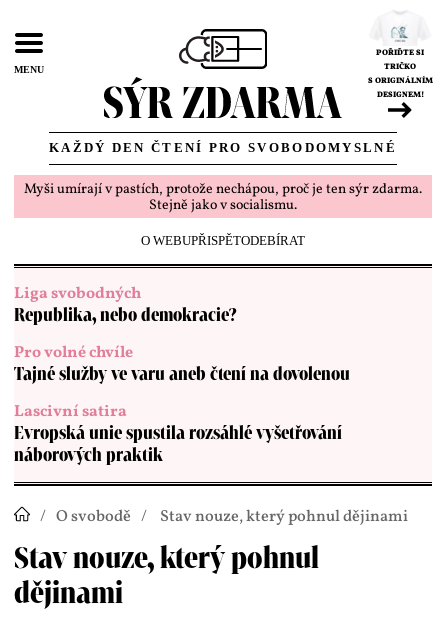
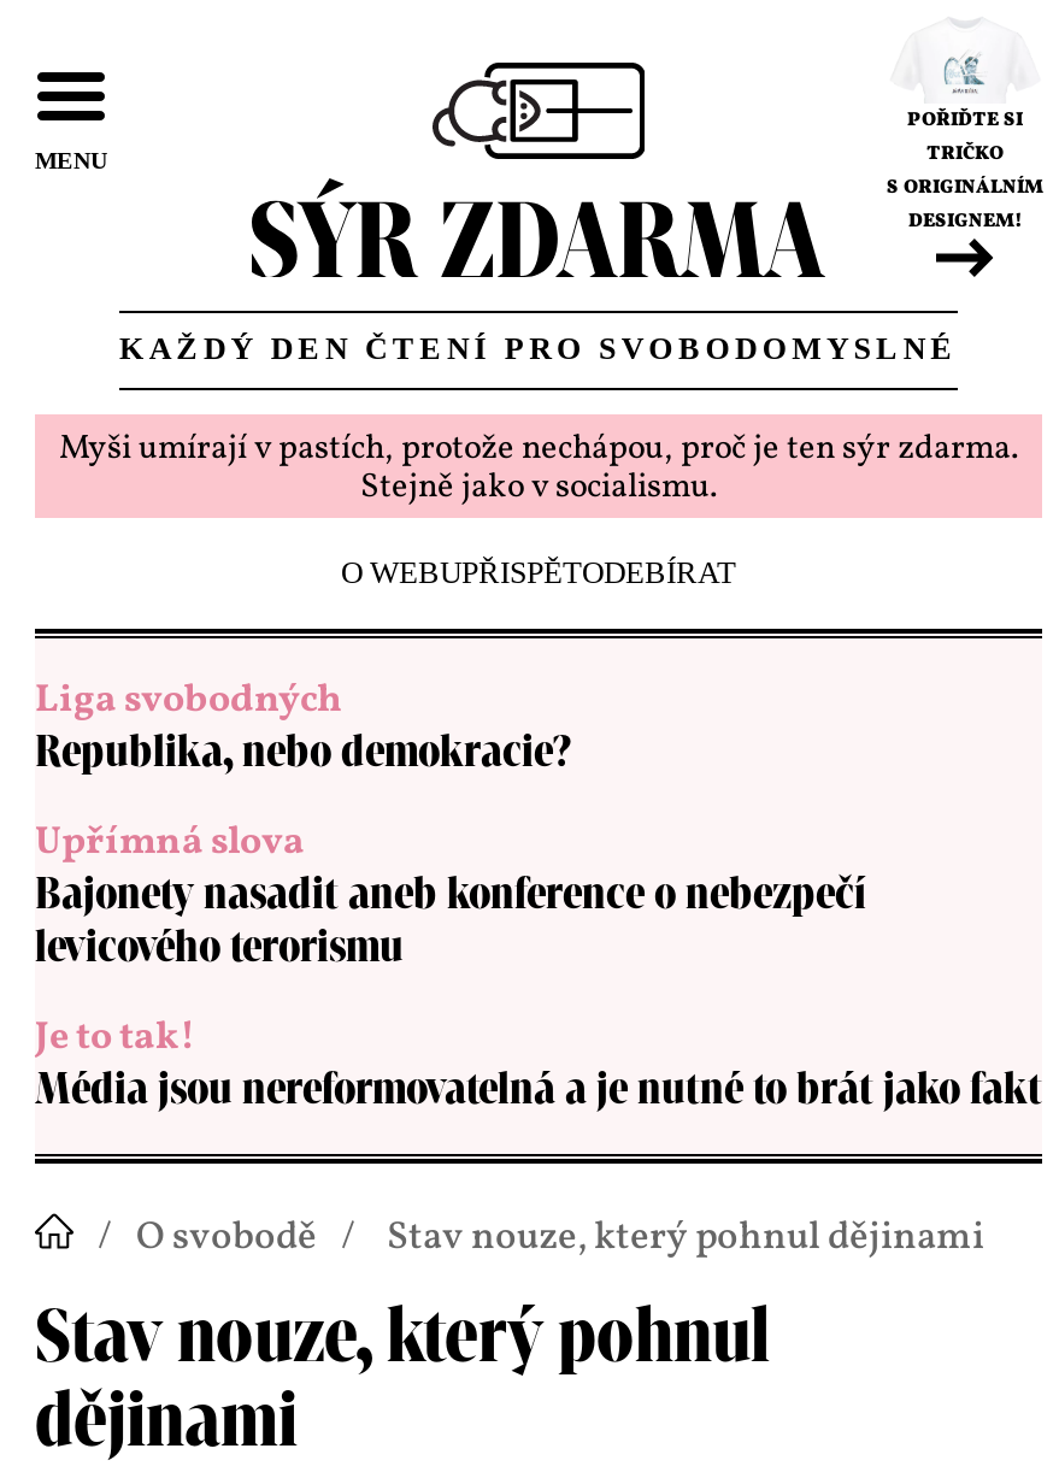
- Pro volné chvíle
- Tajné služby ve varu aneb čtení na dovolenou
+ Upřímná slova
+ Bajonety nasadit aneb konference o nebezpečí
+ levicového terorismu

- Lascivní satira
- Evropská unie spustila rozsáhlé vyšetřování
- náborových praktik
+ Je to tak!
+ Média jsou nereformovatelná a je nutné to brát jako fakt
